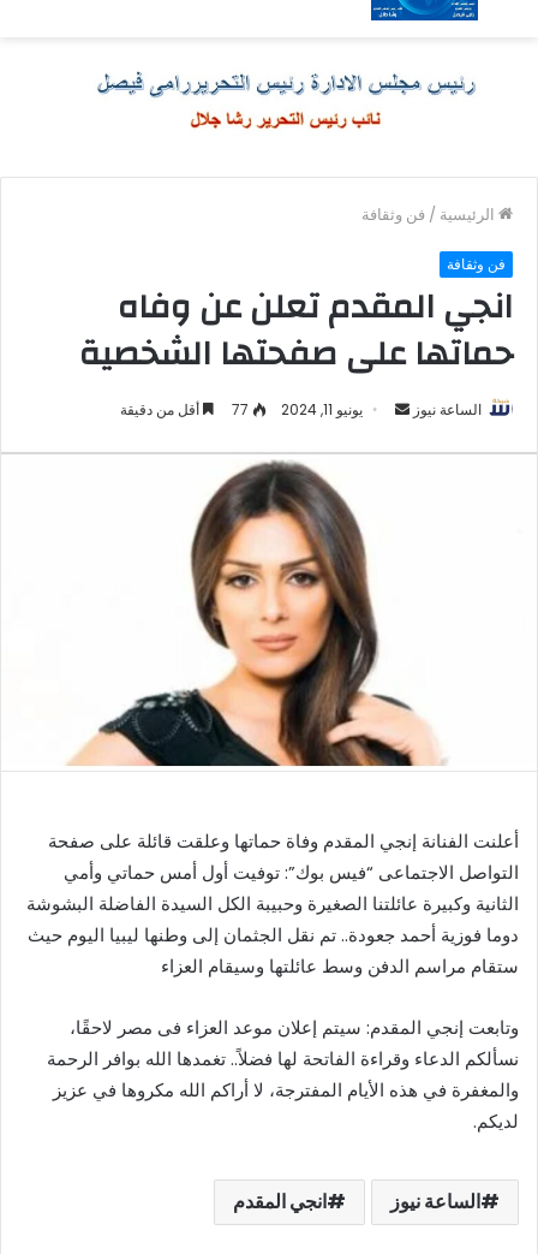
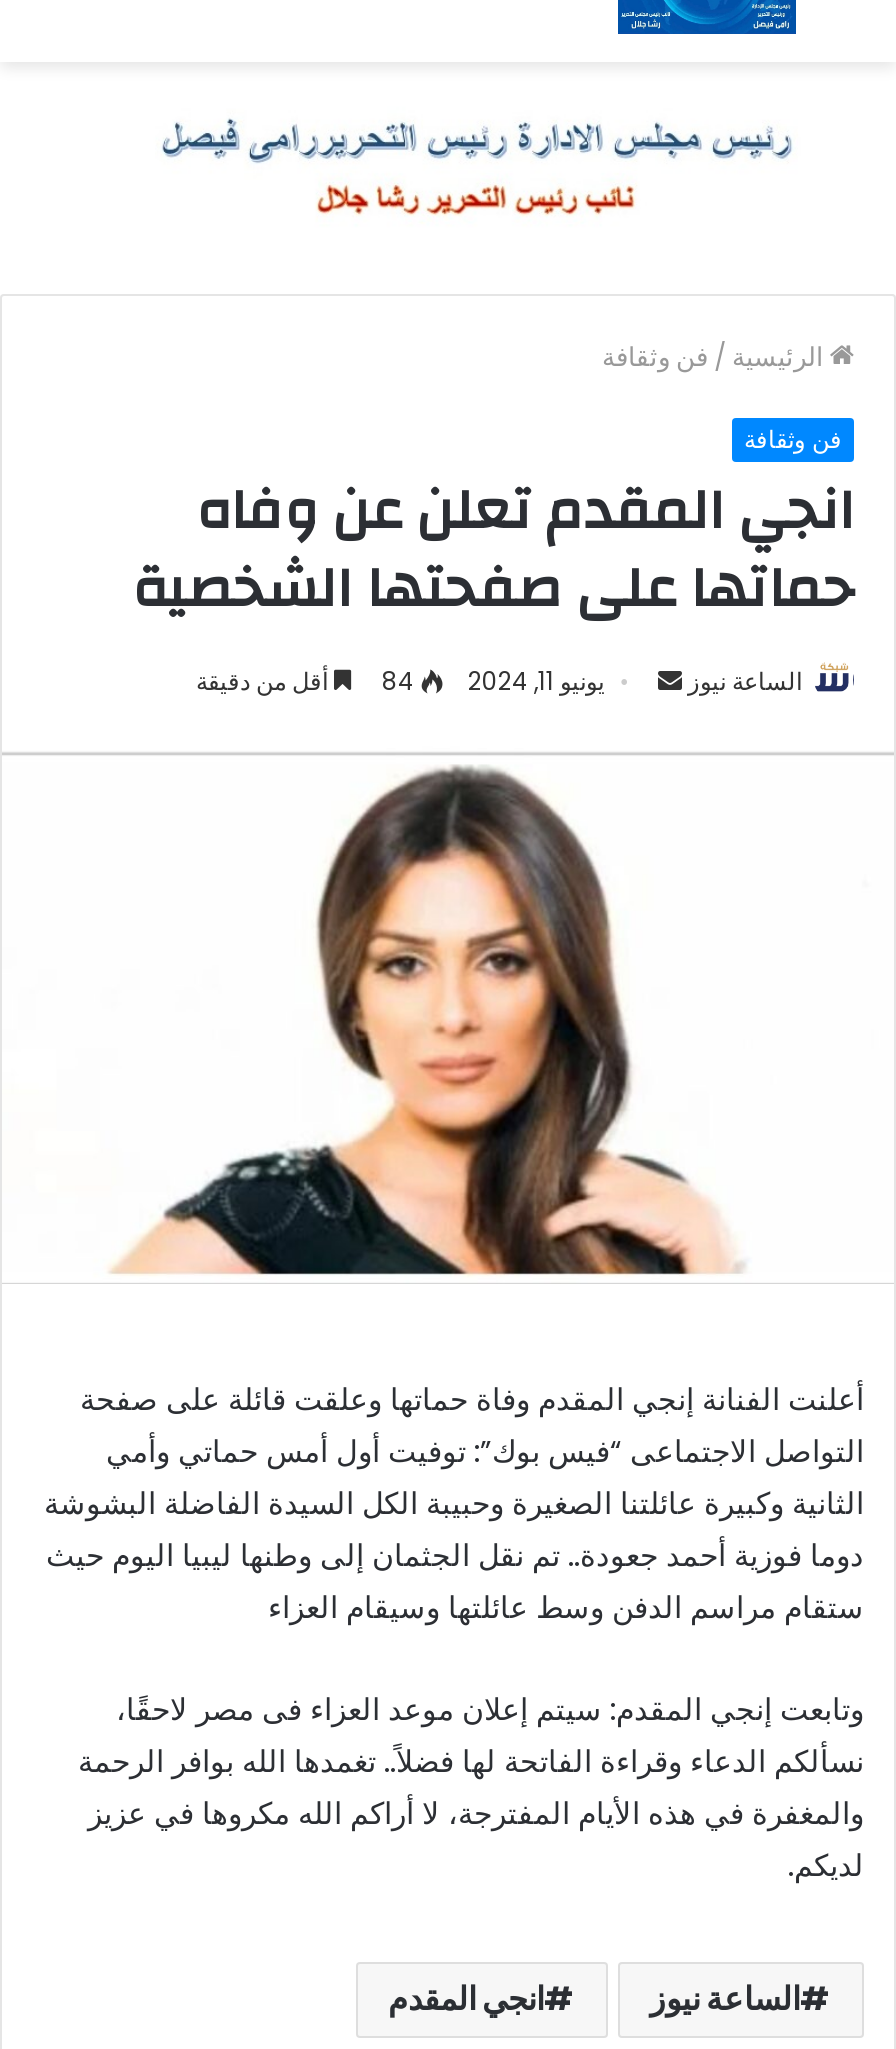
- 77
+ 84
